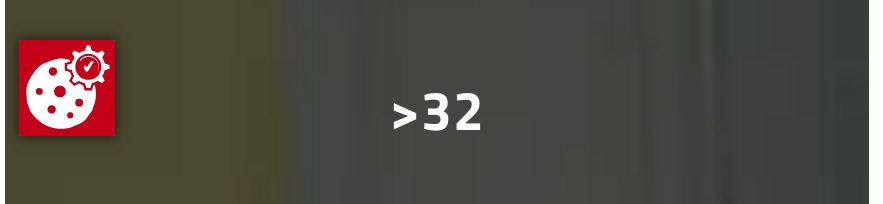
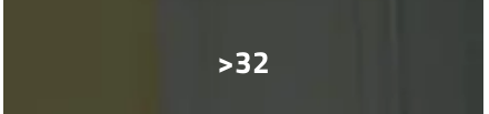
- [image]
